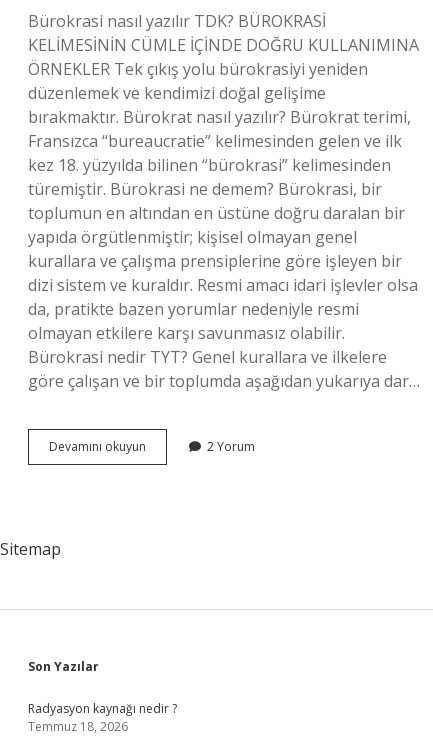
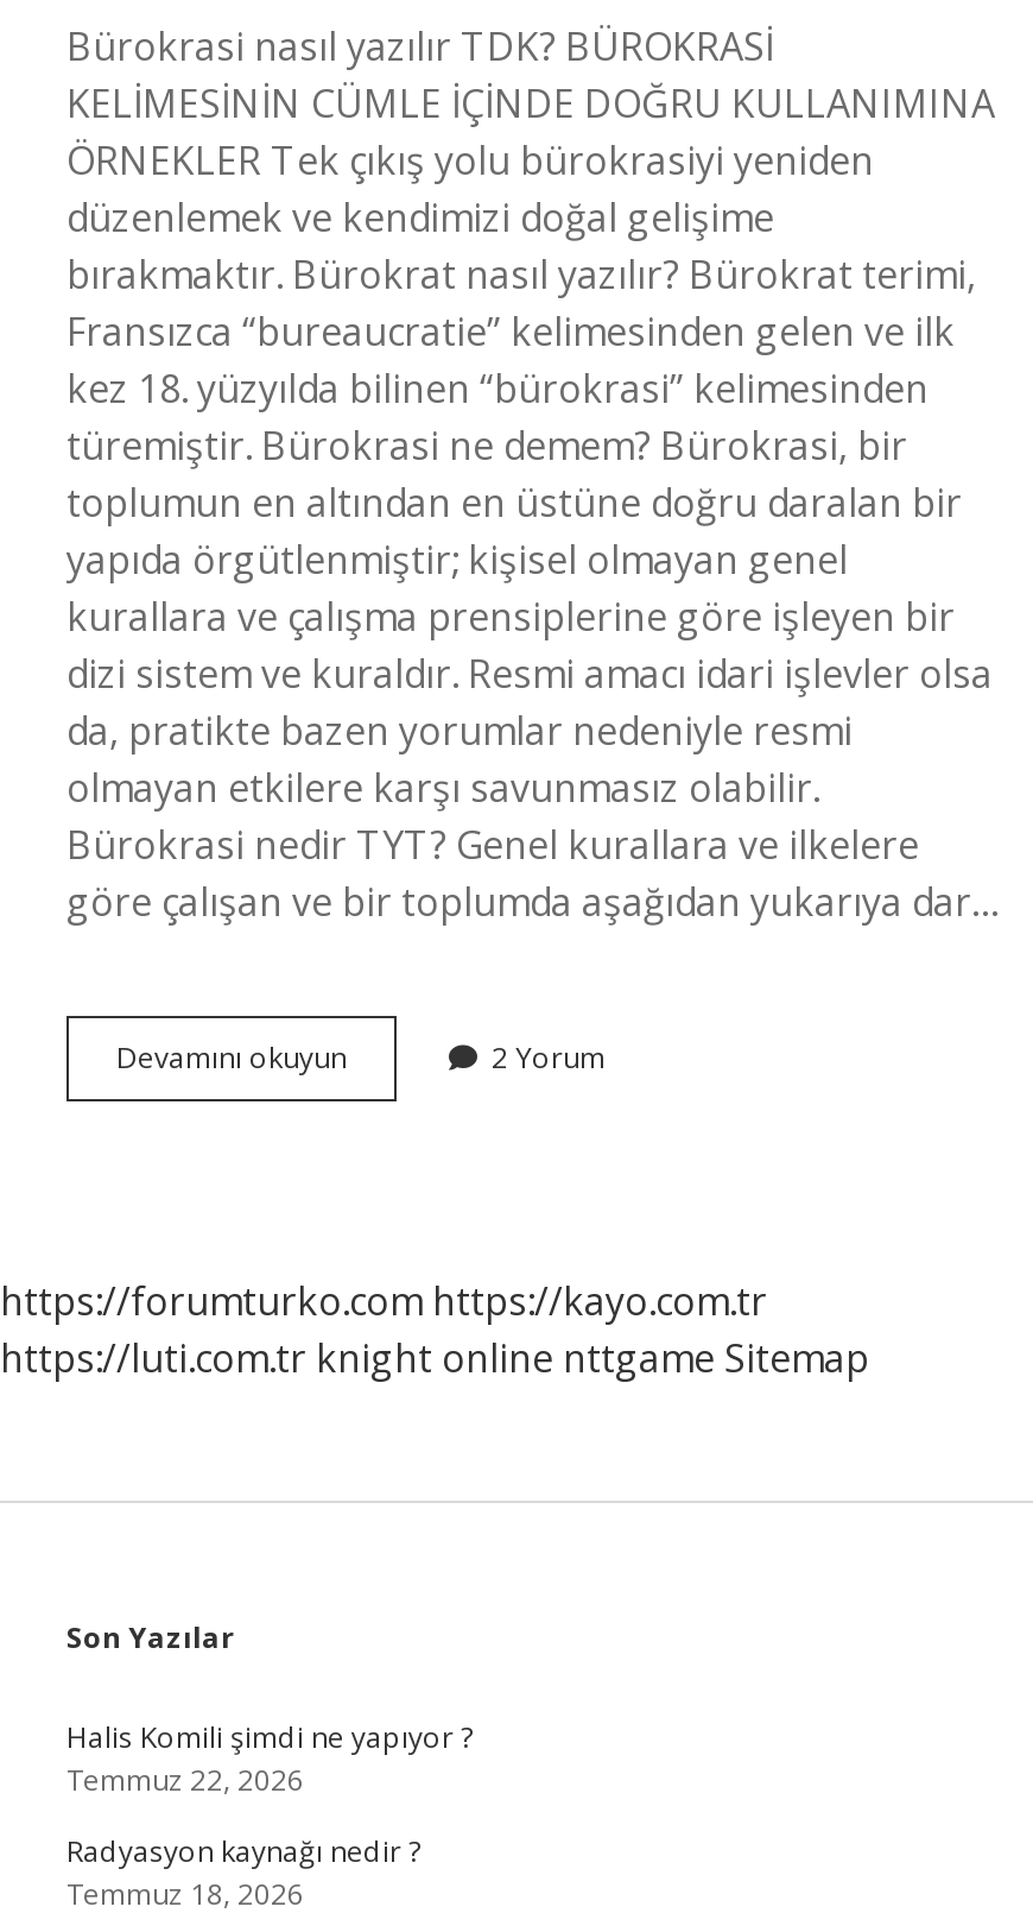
- Sitemap
+ https://forumturko.com https://kayo.com.tr
+ https://luti.com.tr knight online nttgame Sitemap

+ Halis Komili şimdi ne yapıyor ?
+ Temmuz 22, 2026
